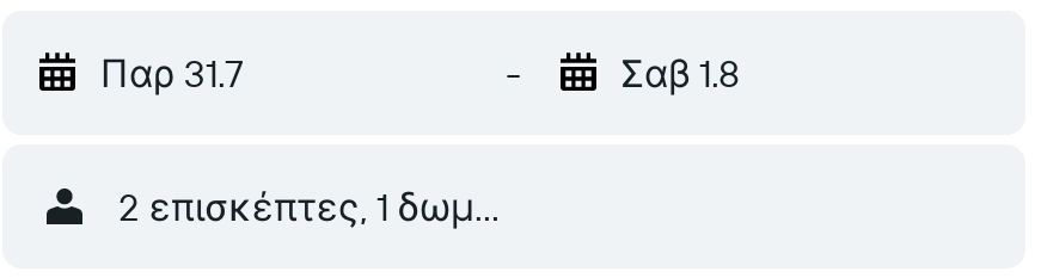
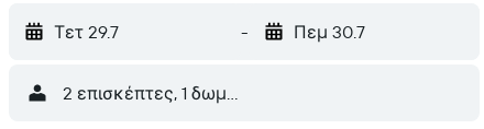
- Παρ 31.7
+ Τετ 29.7

- Σαβ 1.8
+ Πεμ 30.7
